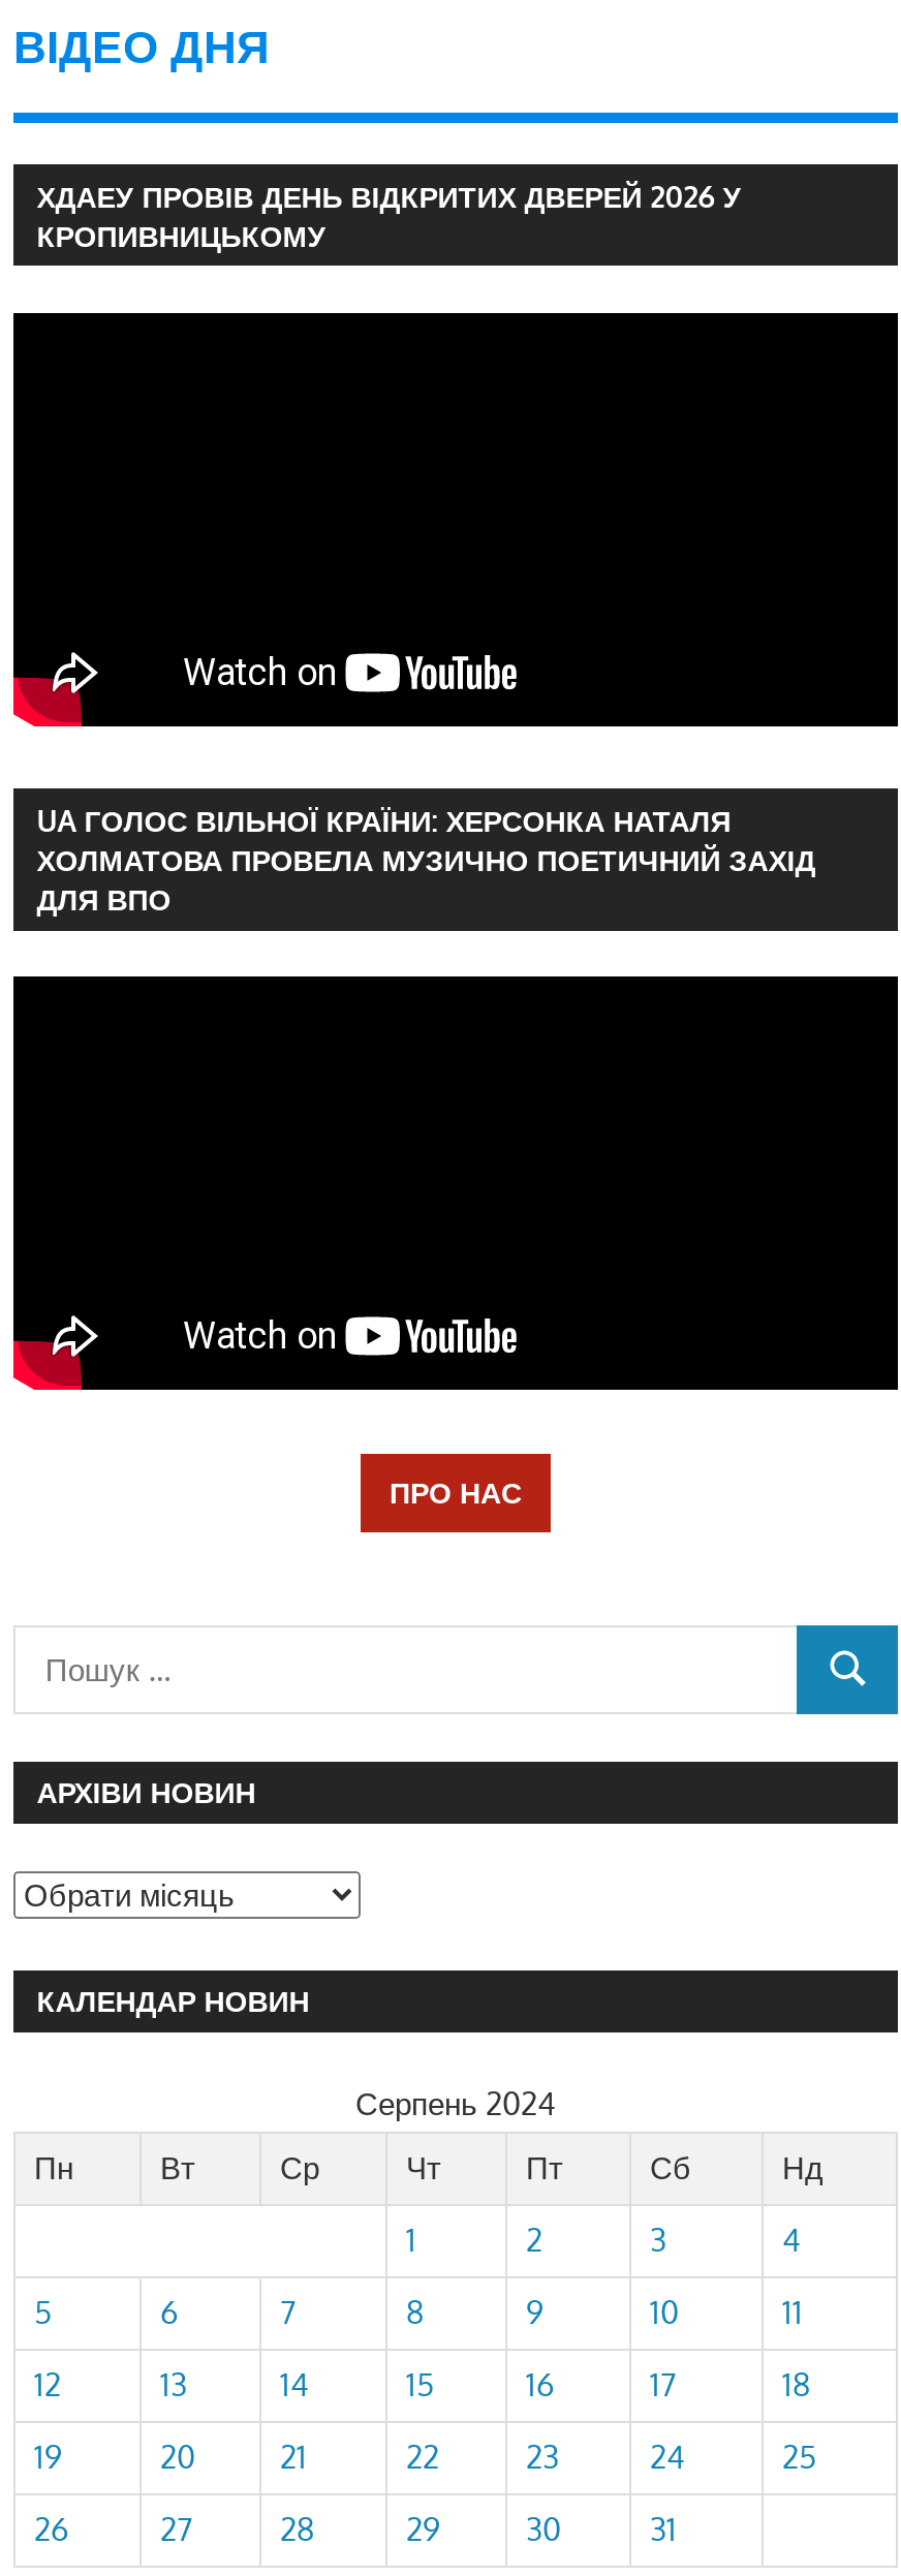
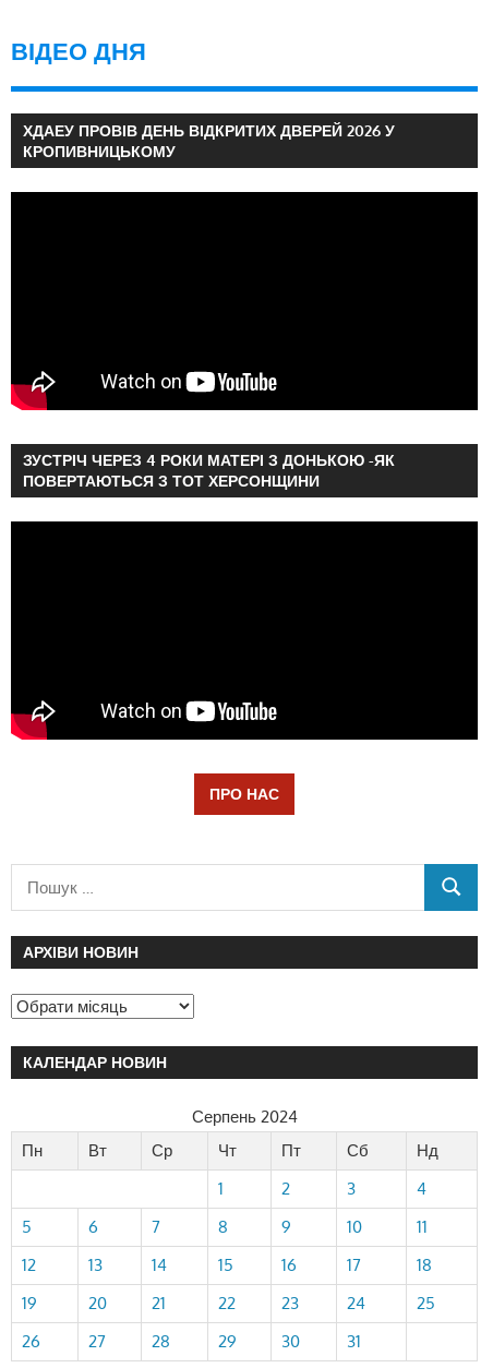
- UA ГОЛОС ВІЛЬНОЇ КРАЇНИ: ХЕРСОНКА НАТАЛЯ
- ХОЛМАТОВА ПРОВЕЛА МУЗИЧНО ПОЕТИЧНИЙ ЗАХІД
- ДЛЯ ВПО
+ ЗУСТРІЧ ЧЕРЕЗ 4 РОКИ МАТЕРІ З ДОНЬКОЮ -ЯК
+ ПОВЕРТАЮТЬСЯ З ТОТ ХЕРСОНЩИНИ
